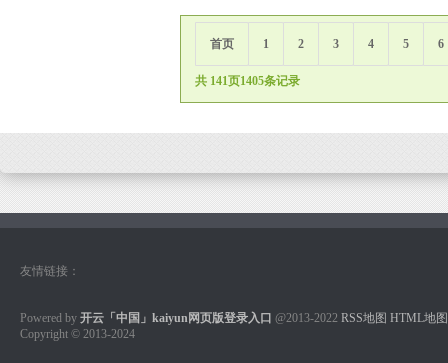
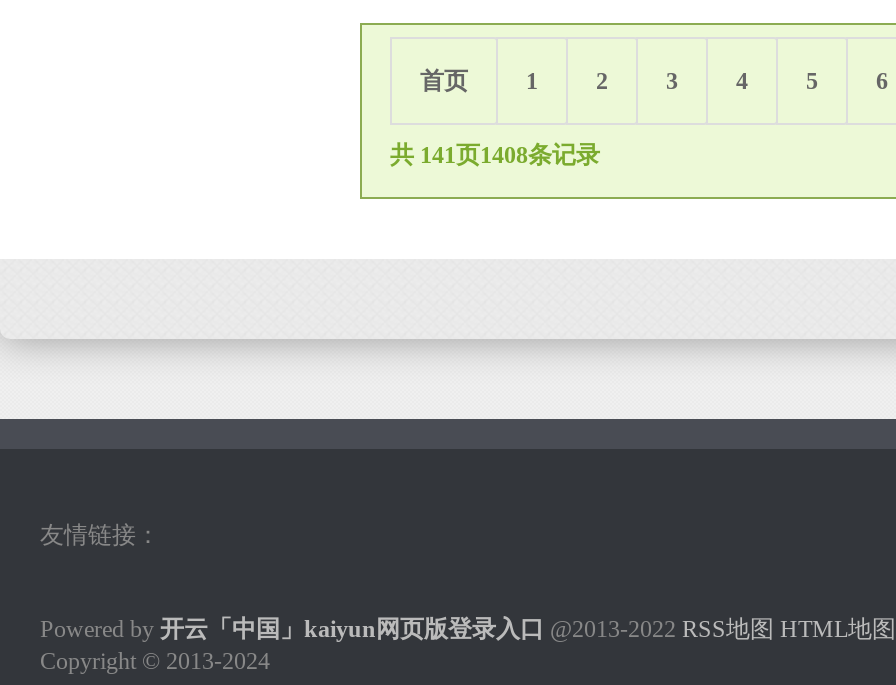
- 共141页1405条记录
+ 共141页1408条记录
